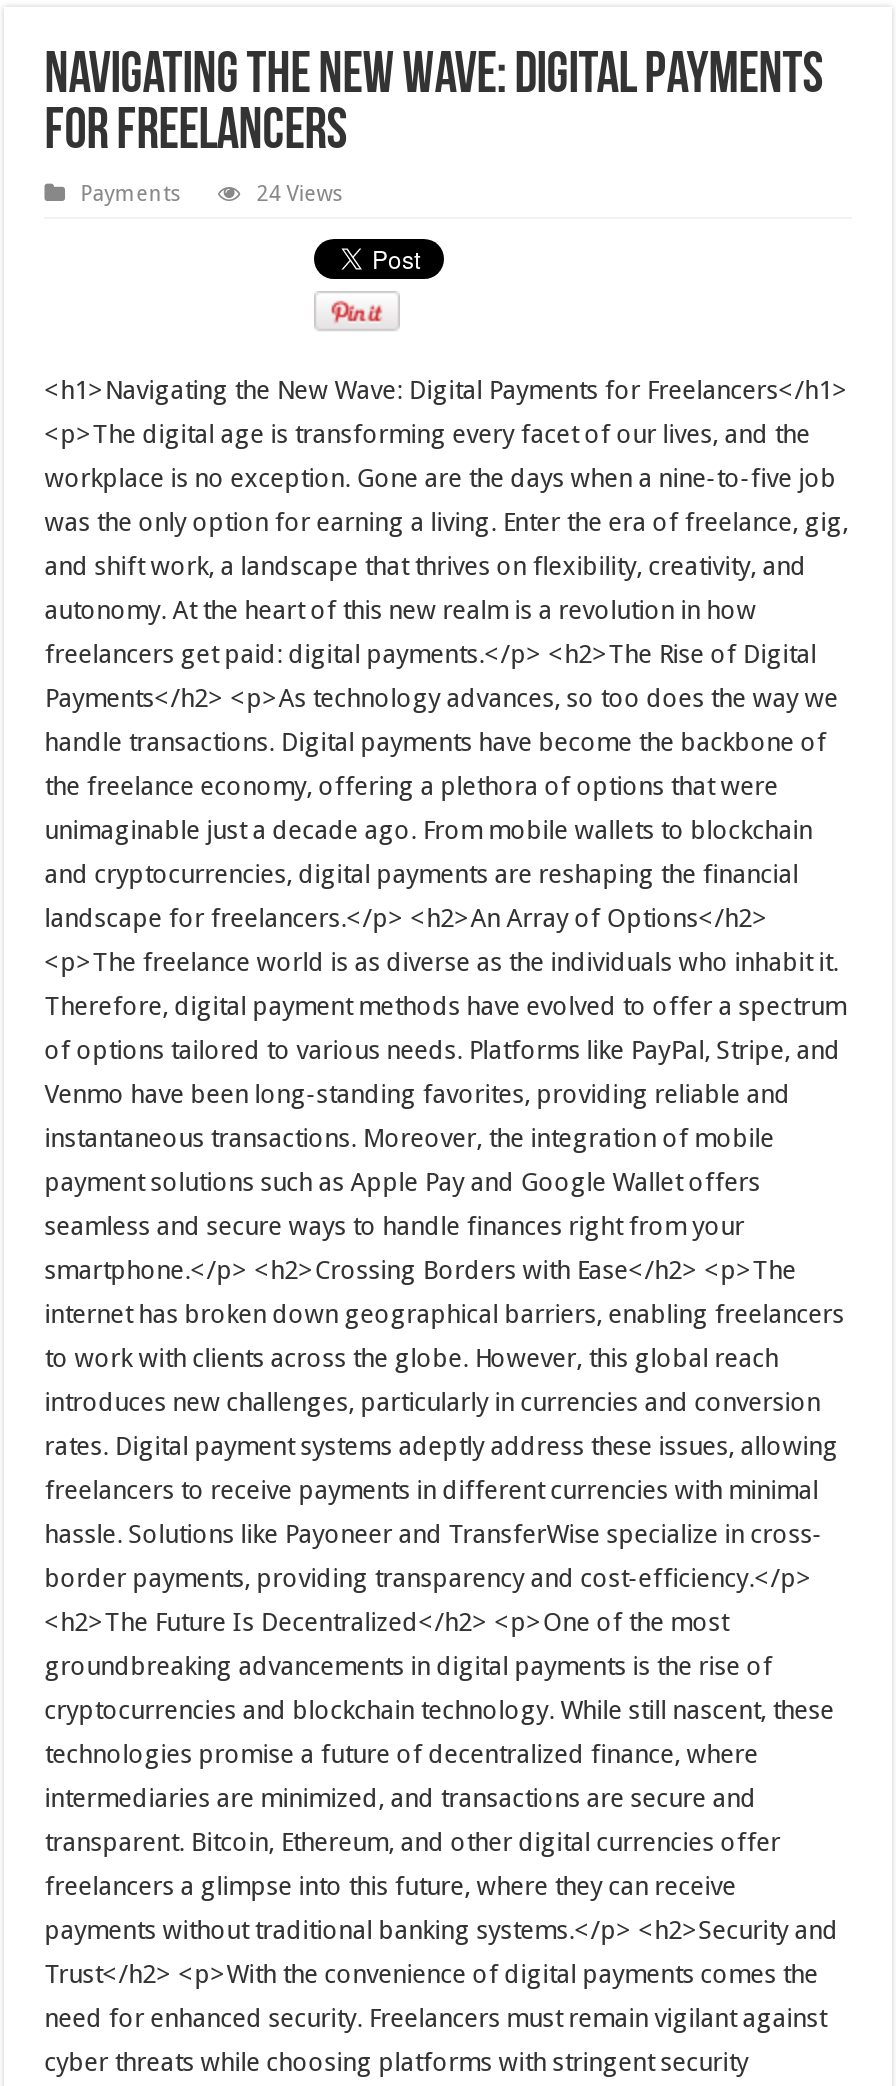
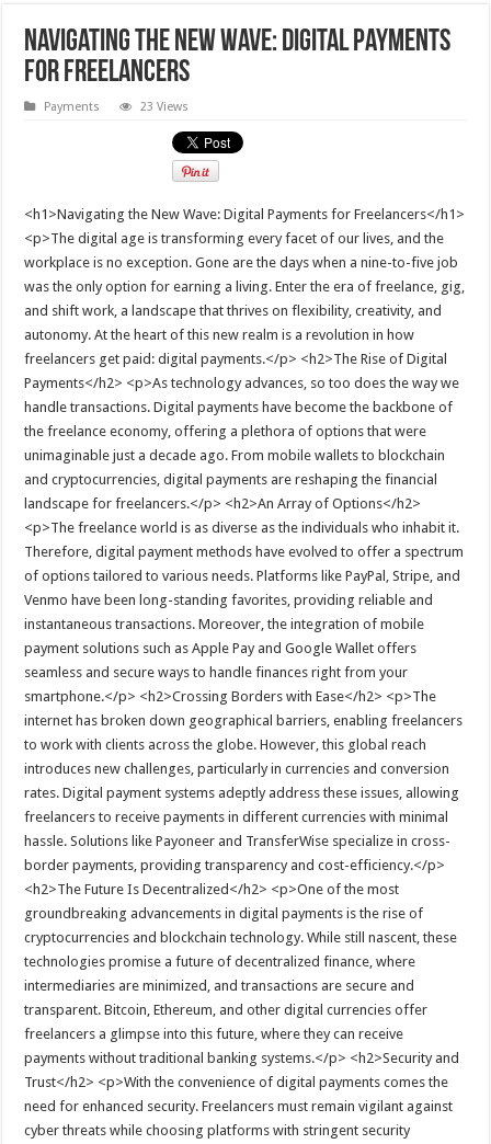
- 24 Views
+ 23 Views
